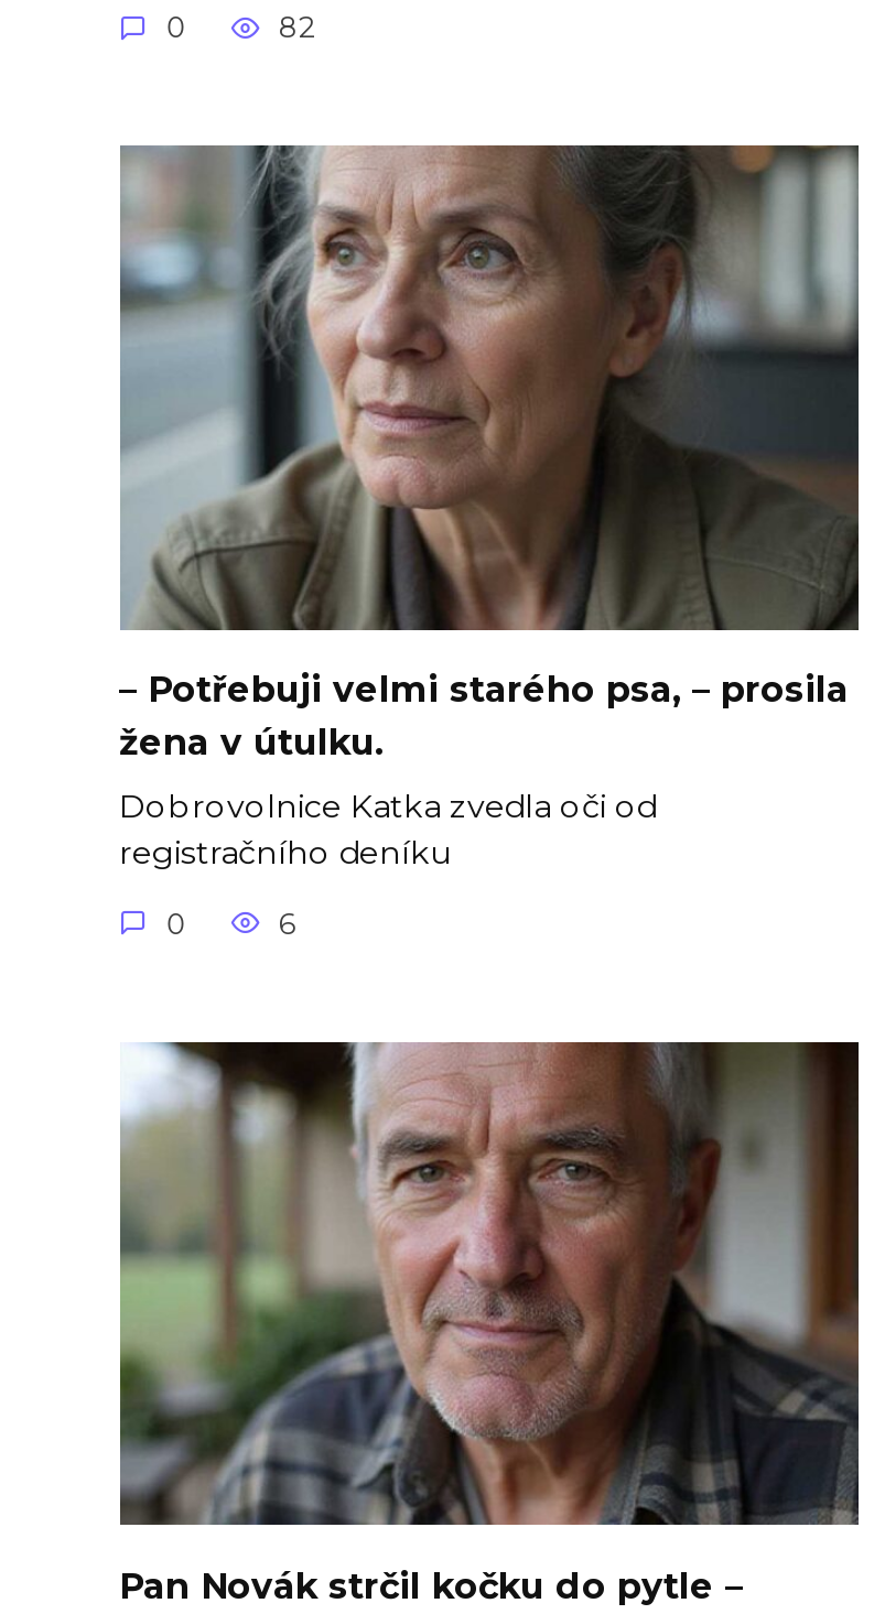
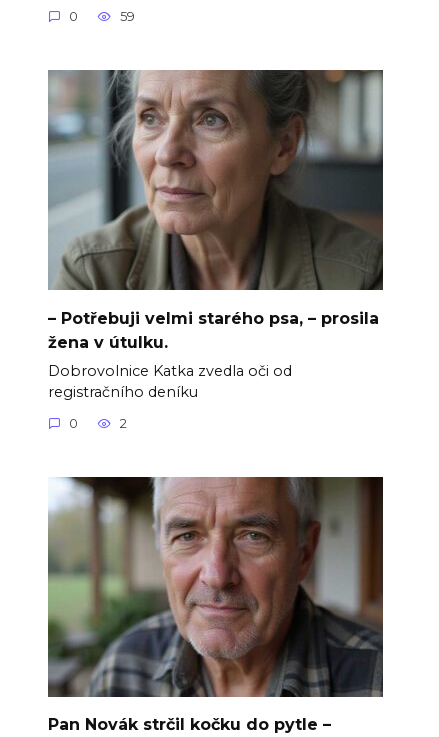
- 82
+ 59

- 6
+ 2
